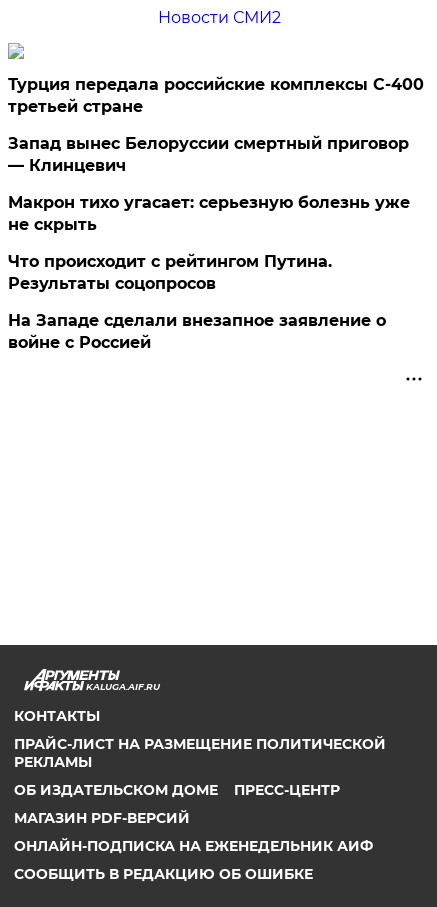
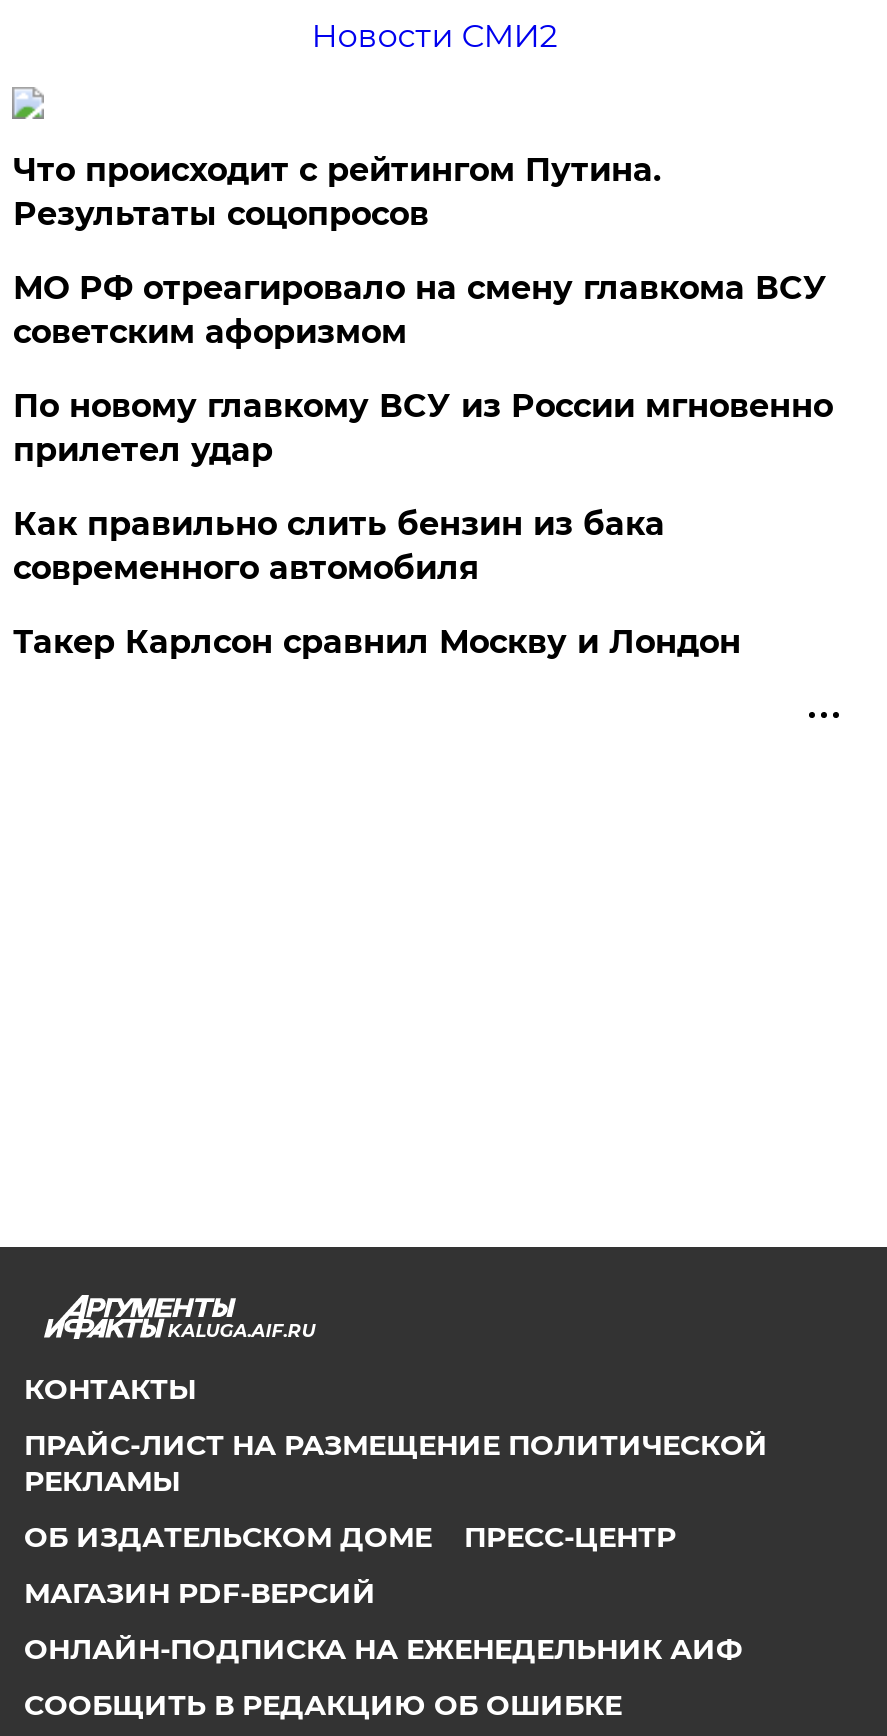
- Турция передала российские комплексы С-400
- третьей стране
- Запад вынес Белоруссии смертный приговор
- — Клинцевич
- Макрон тихо угасает: серьезную болезнь уже
- не скрыть

moved up: Что происходит с рейтингом Путина. | Результаты соцопросов

- На Западе сделали внезапное заявление о
- войне с Россией
+ МО РФ отреагировало на смену главкома ВСУ
+ советским афоризмом
+ По новому главкому ВСУ из России мгновенно
+ прилетел удар
+ Как правильно слить бензин из бака
+ современного автомобиля
+ Такер Карлсон сравнил Москву и Лондон
